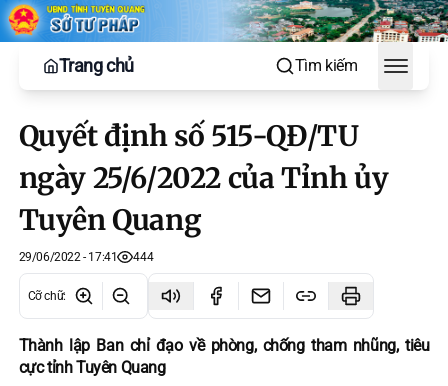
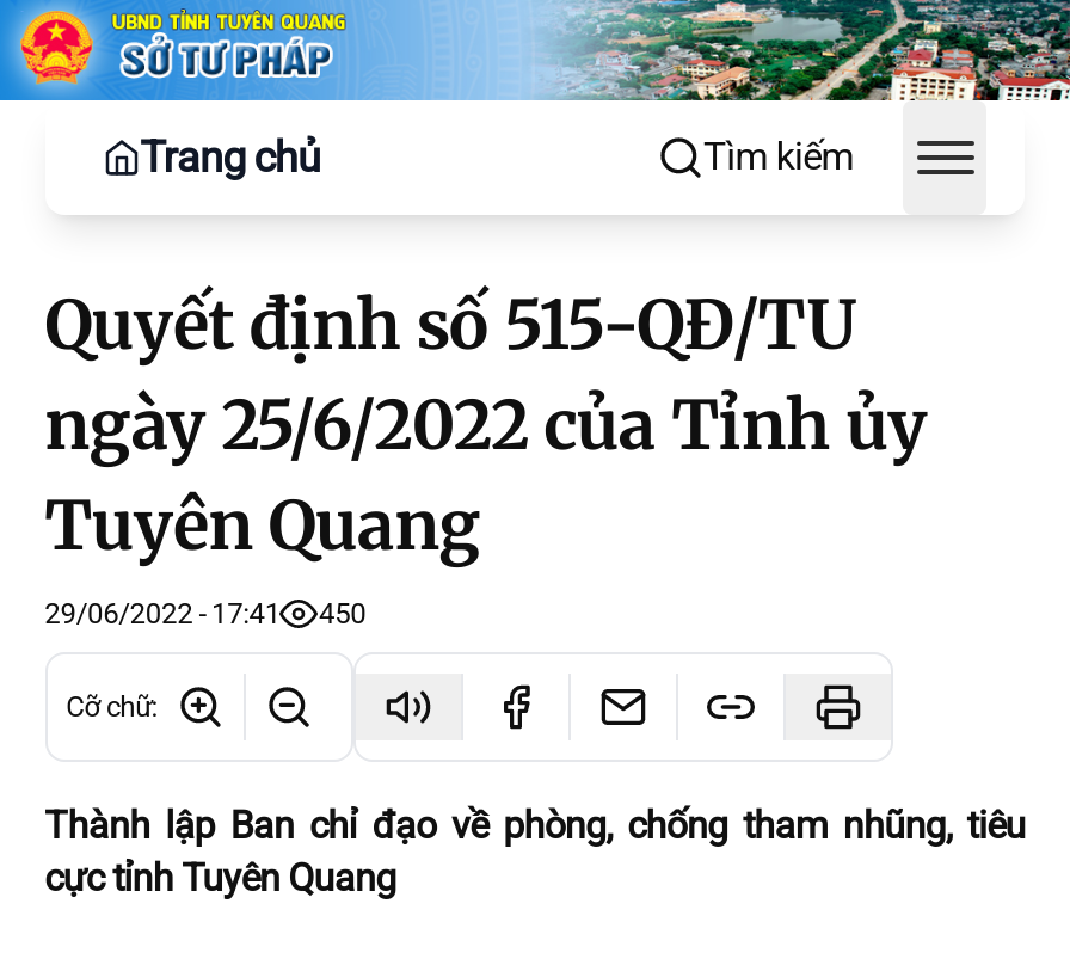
- 29/06/2022 - 17:41 444
+ 29/06/2022 - 17:41 450
